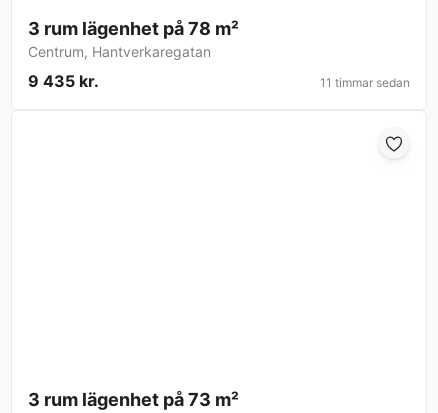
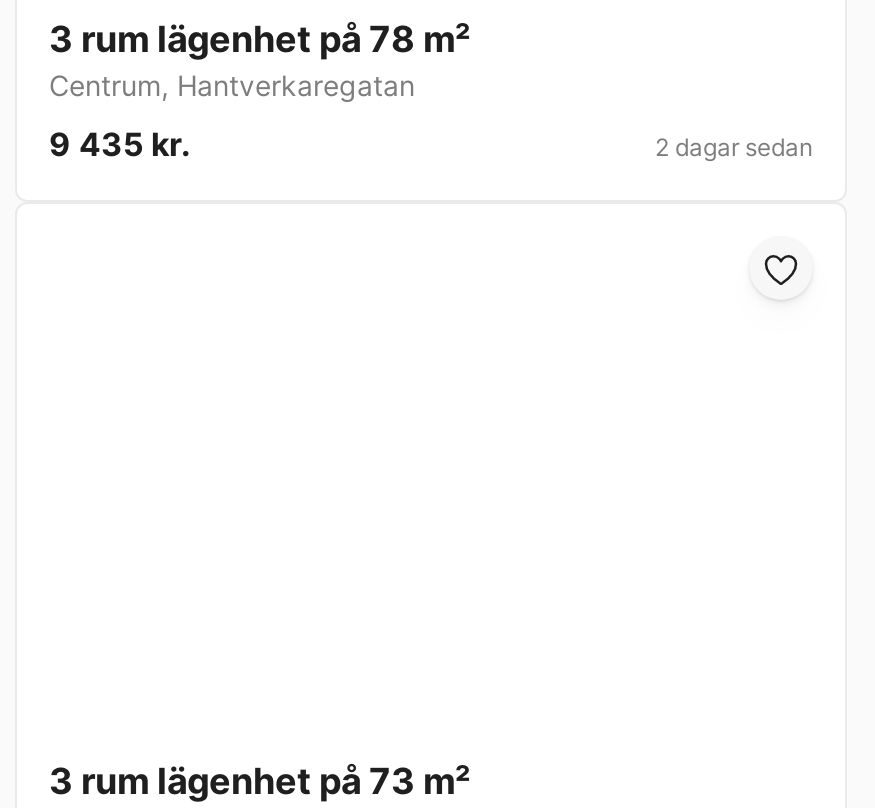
- 11 timmar sedan
+ 2 dagar sedan
